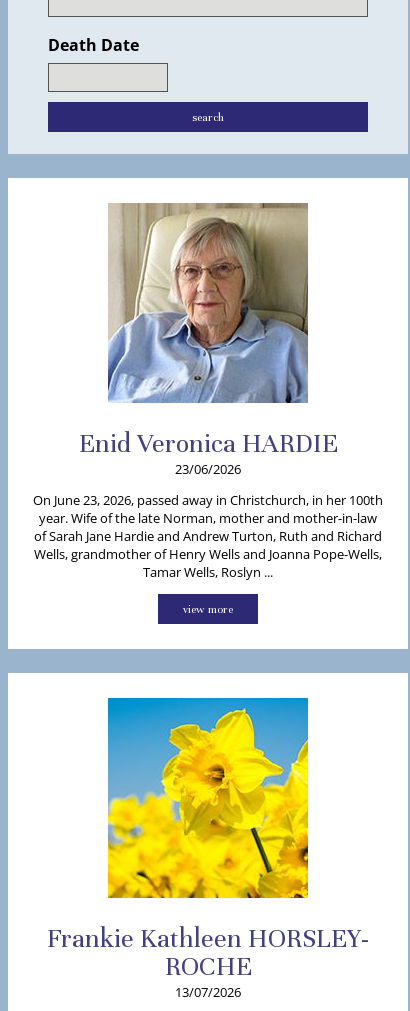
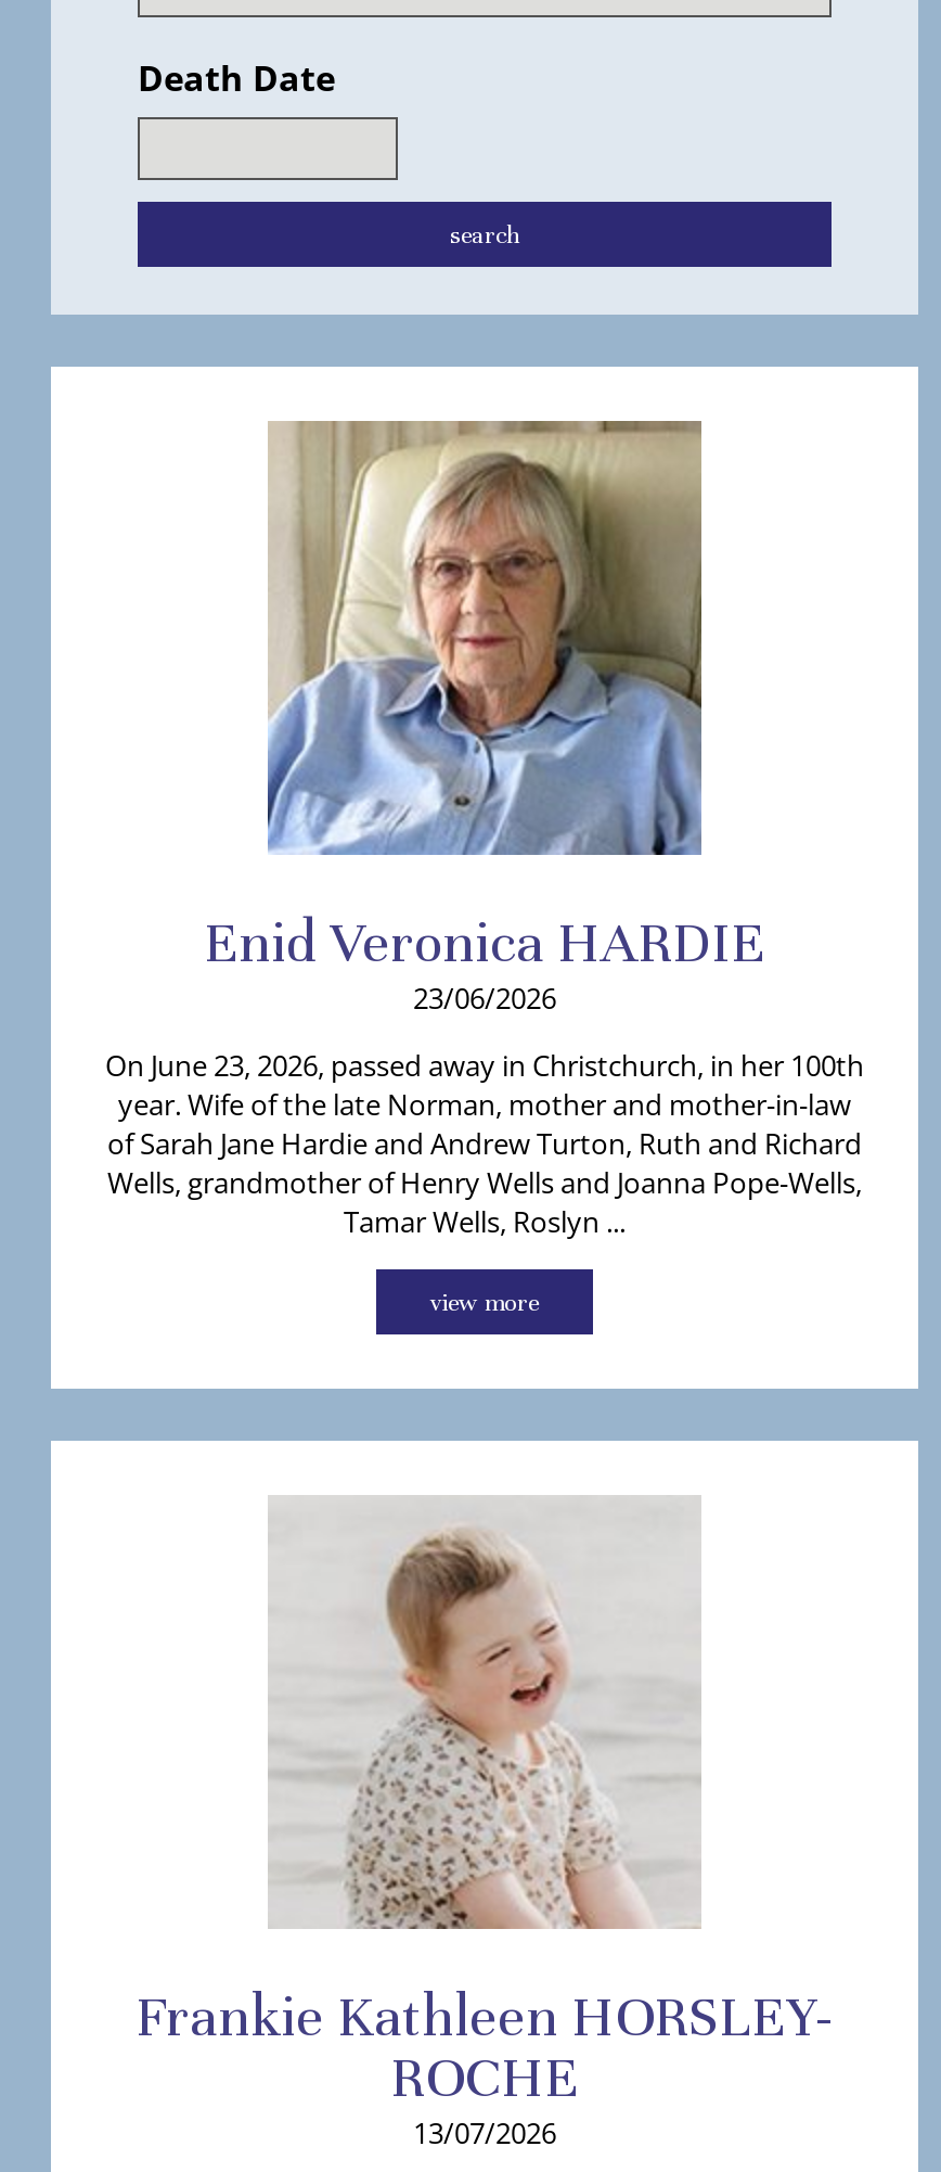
- [image]
+ [image]
